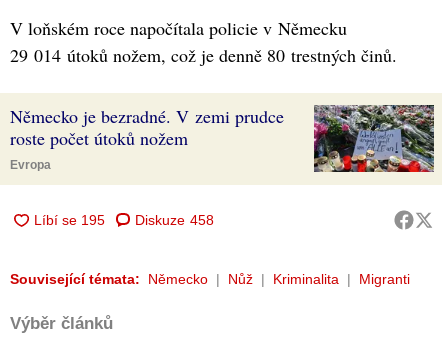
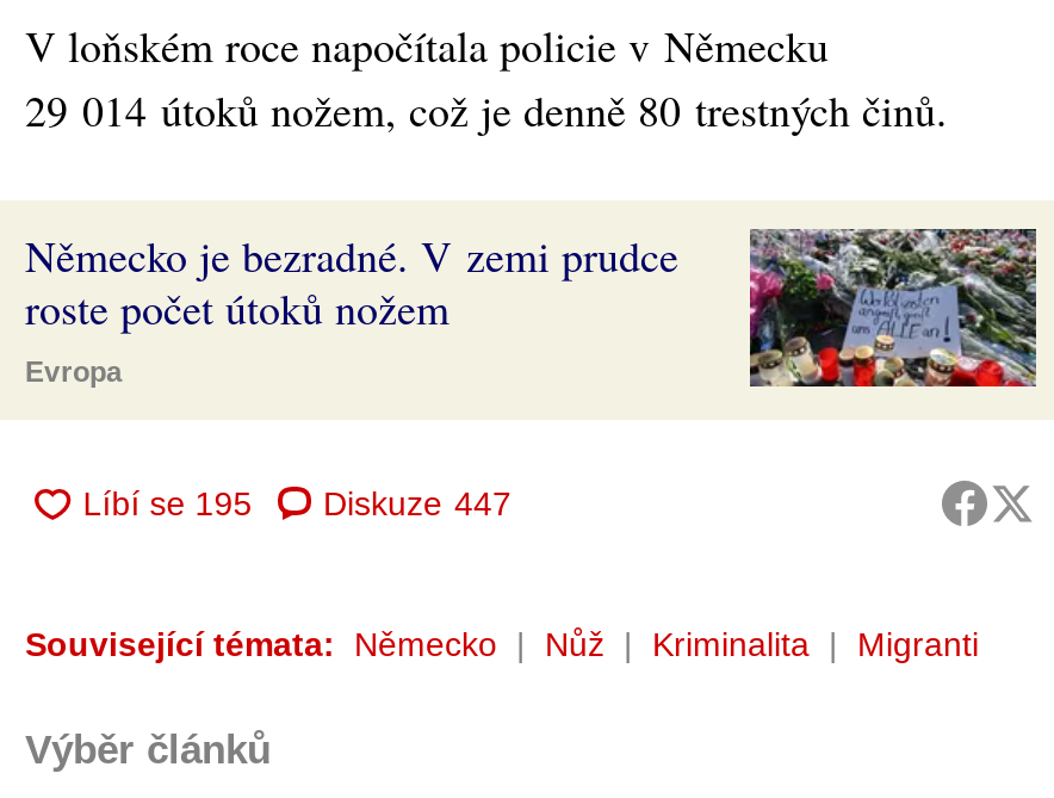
- Diskuze 458
+ Diskuze 447
